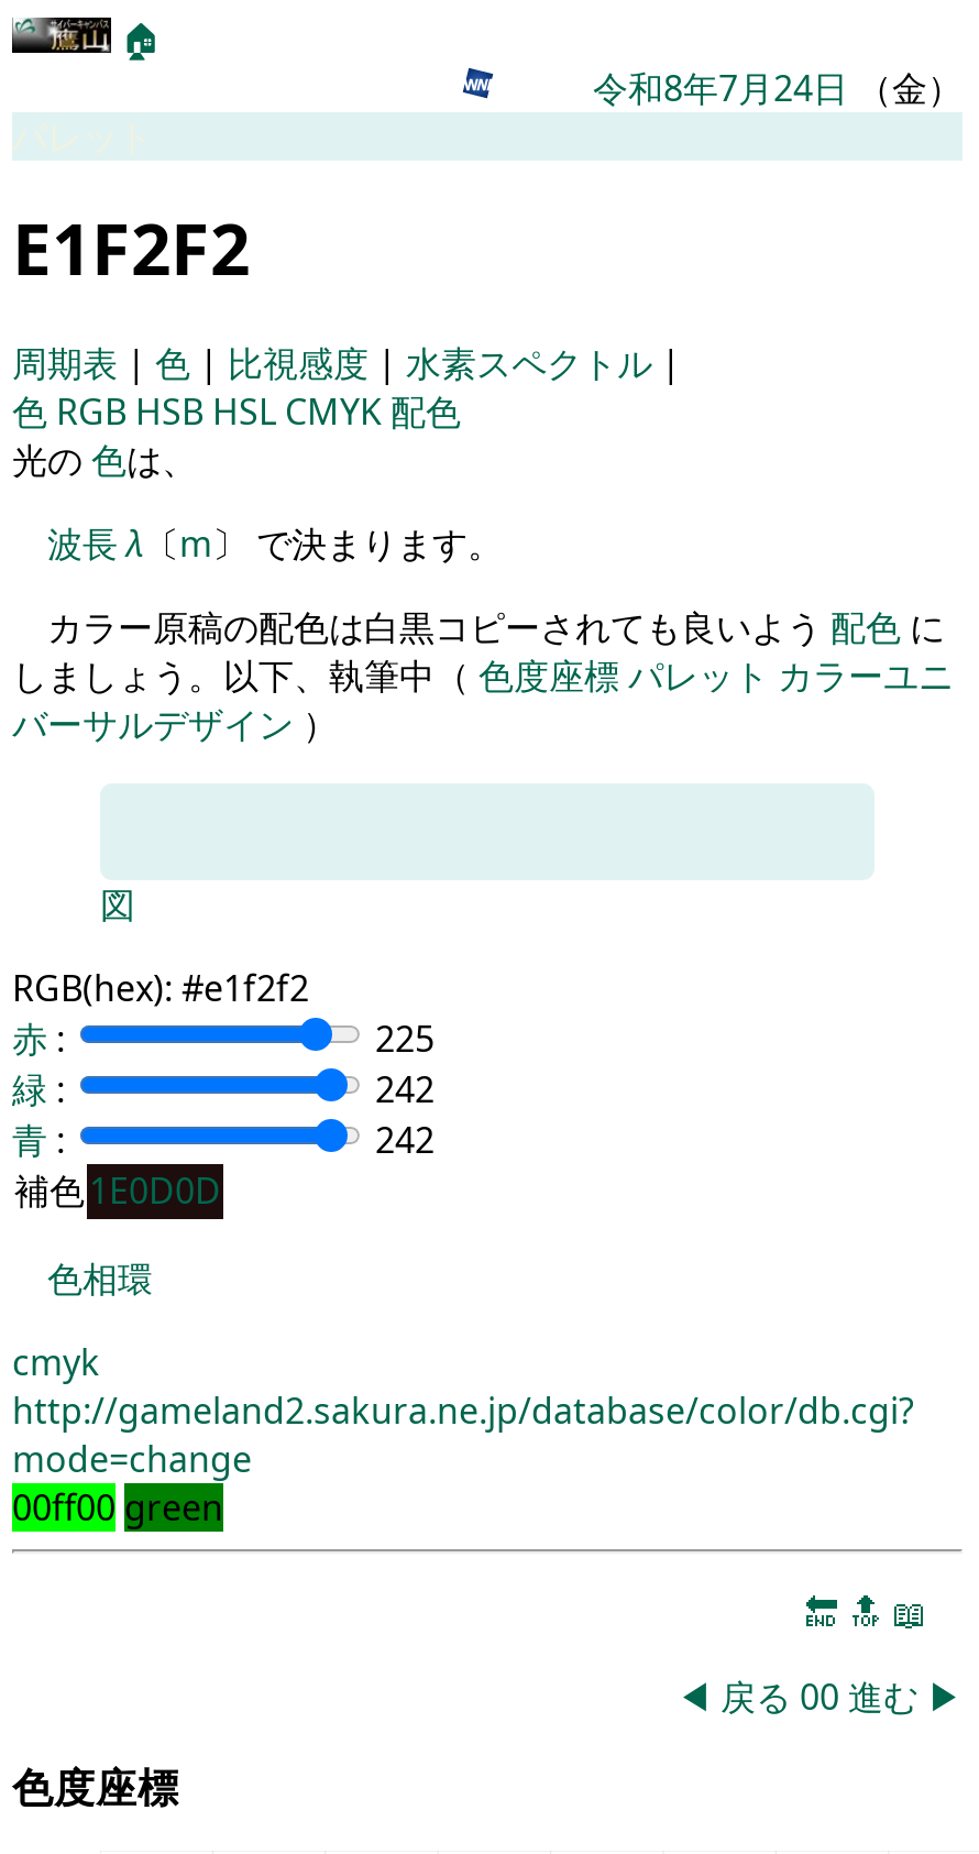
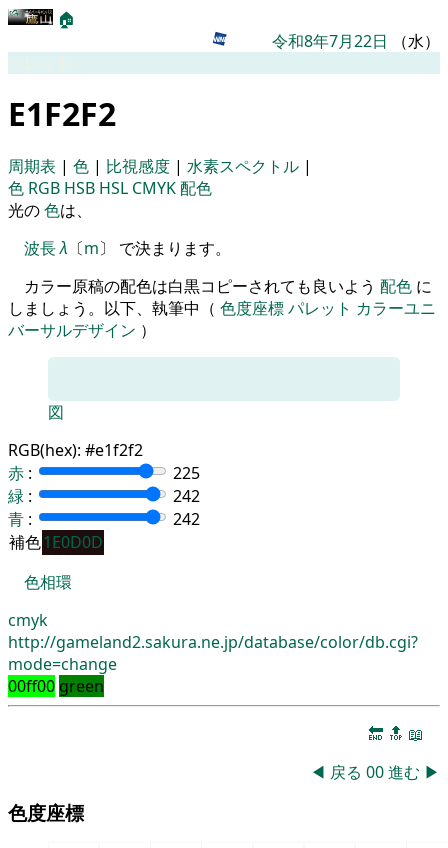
- 令和8年7月24日（金）
+ 令和8年7月22日（水）
